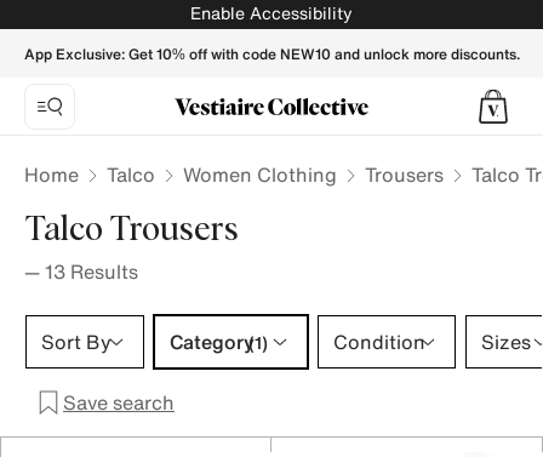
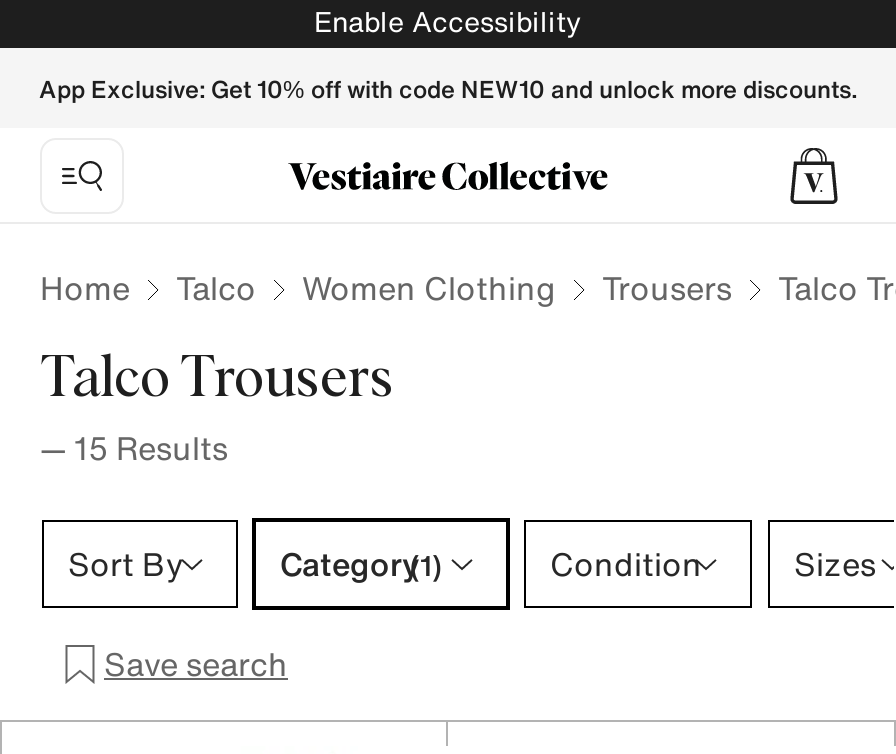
- — 13 Results
+ — 15 Results
